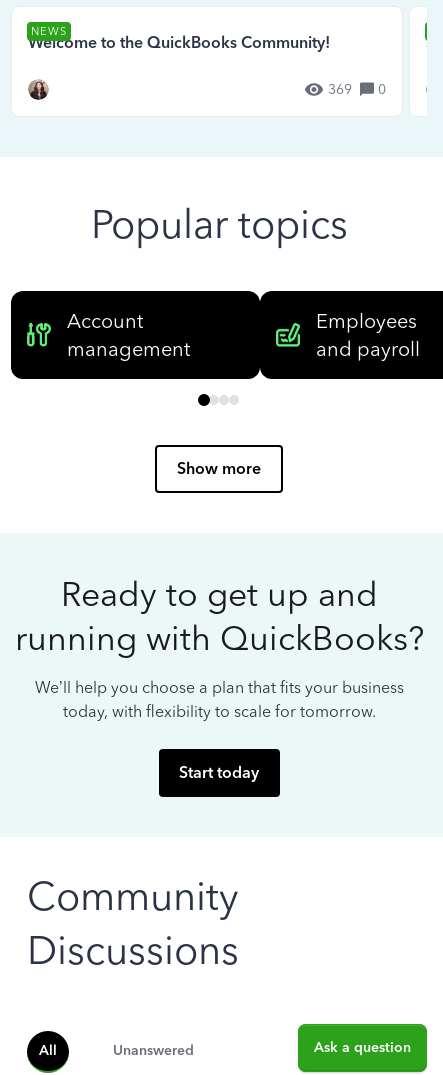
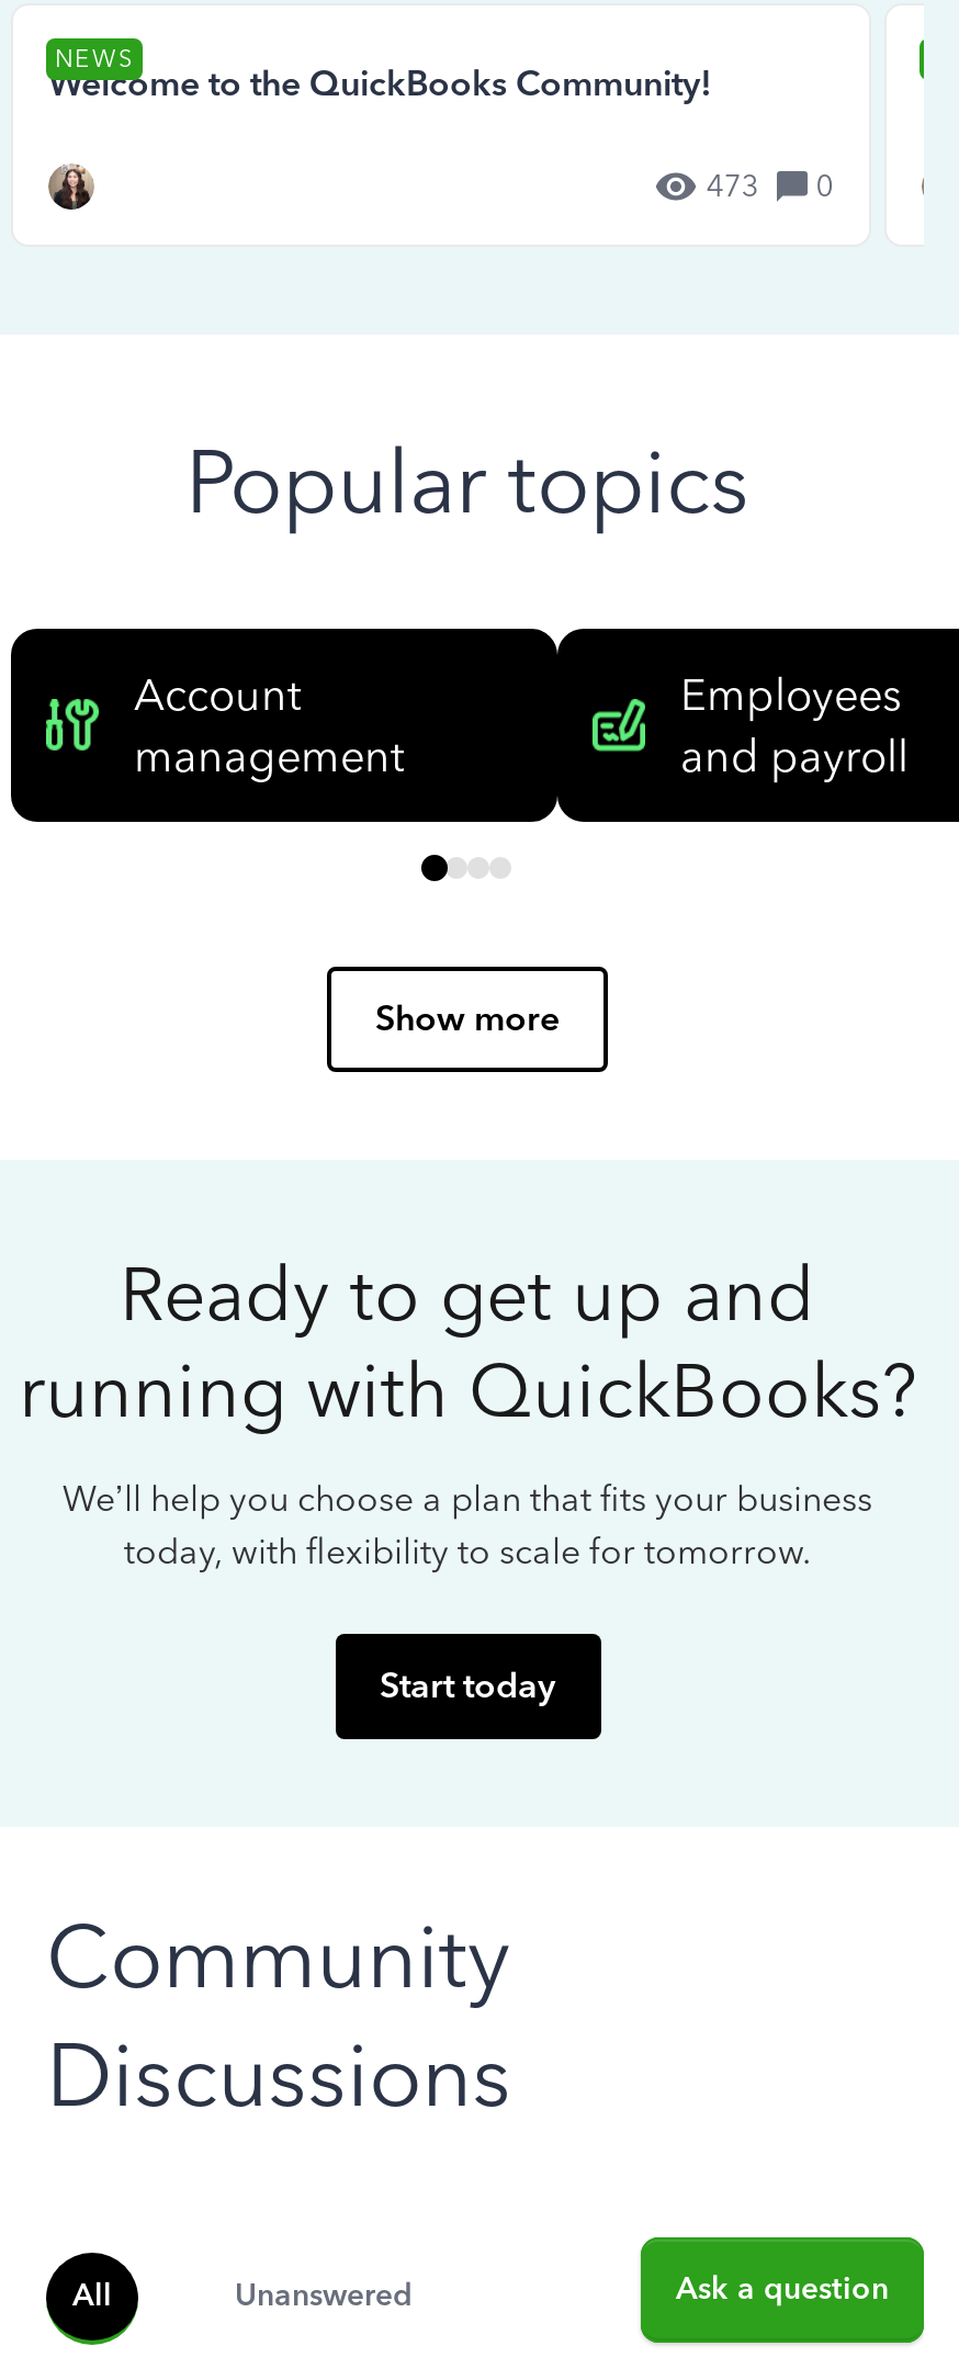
- 369 0
+ 473 0
